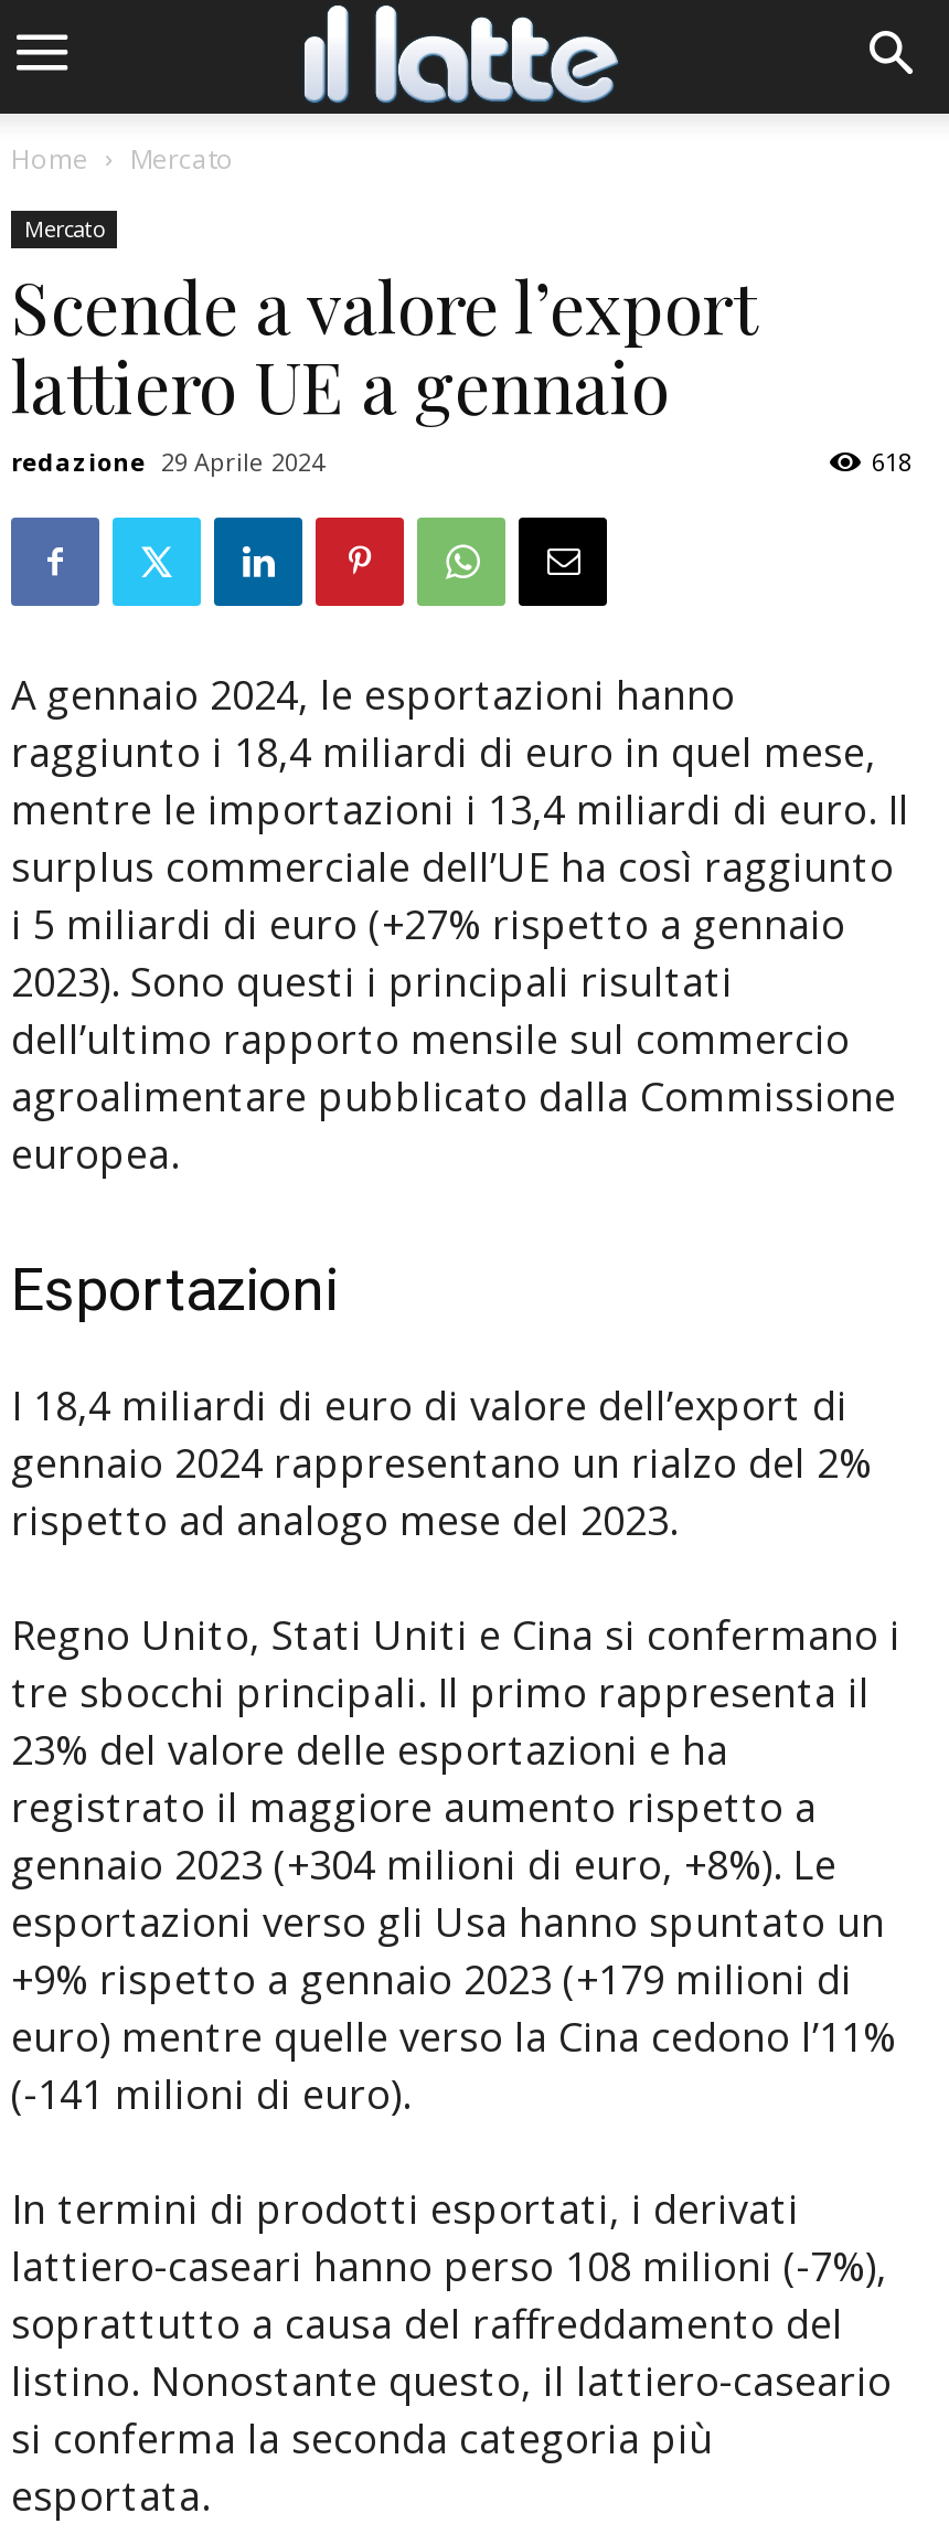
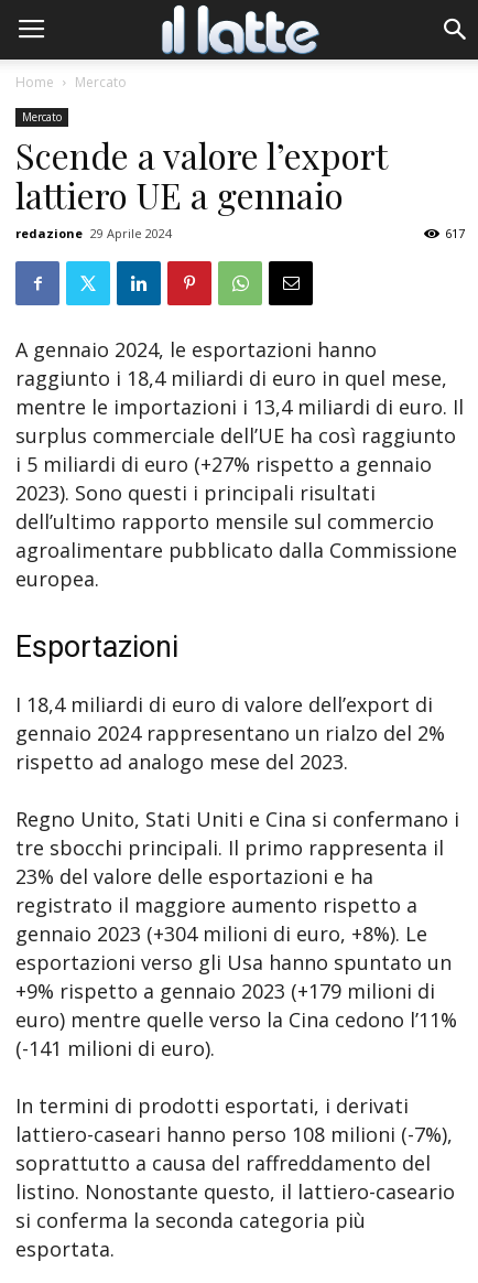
- 618
+ 617
